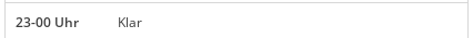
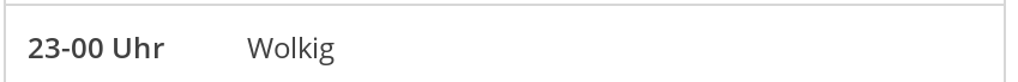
- Klar
+ Wolkig
